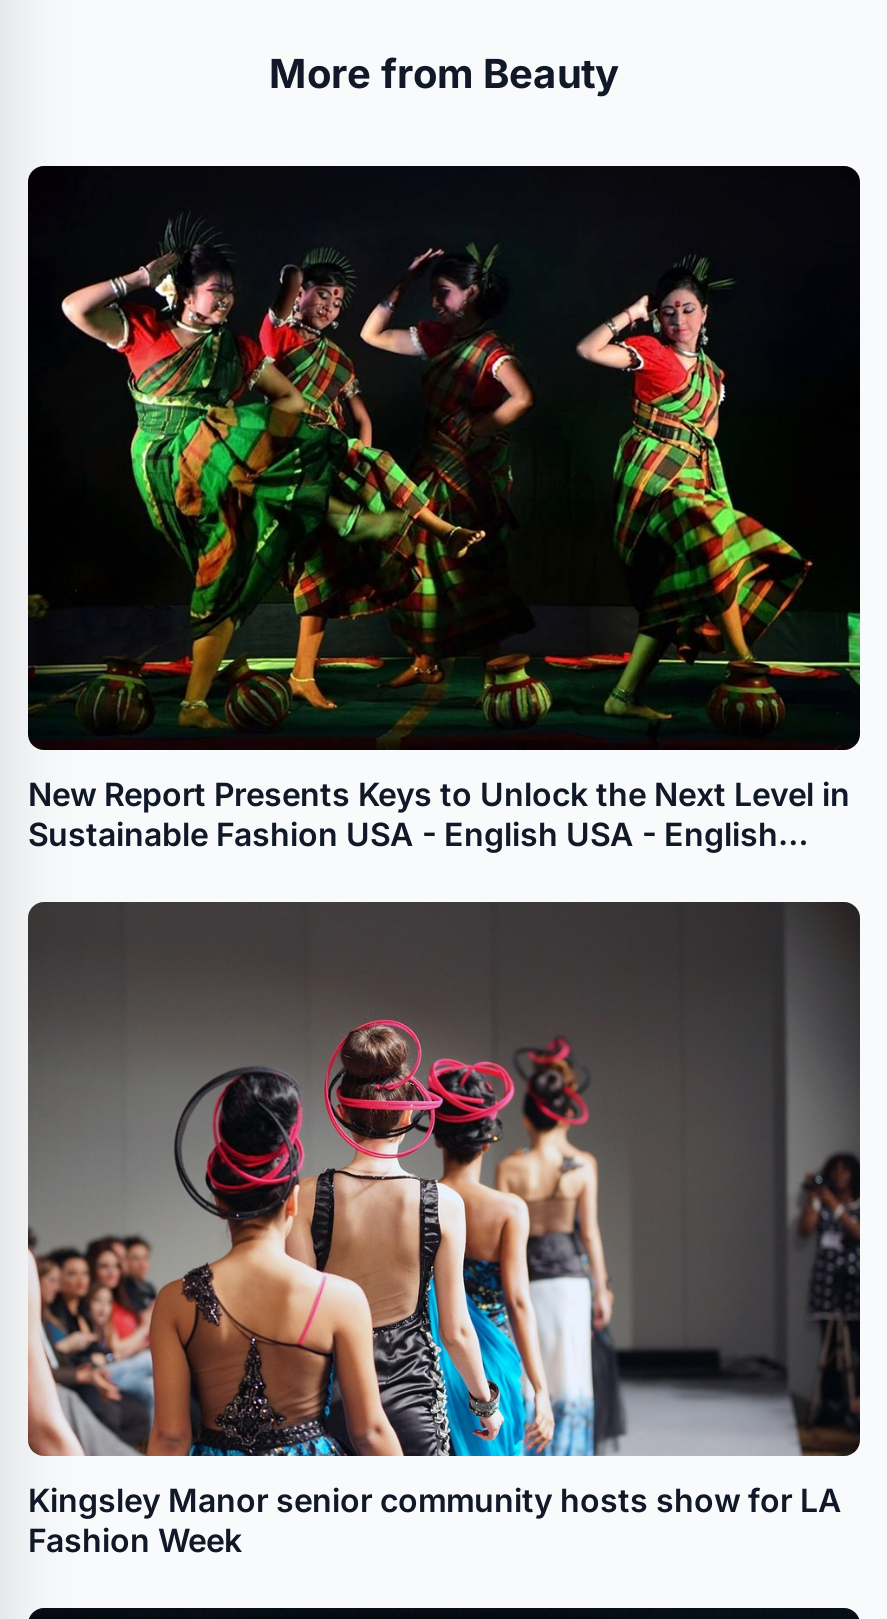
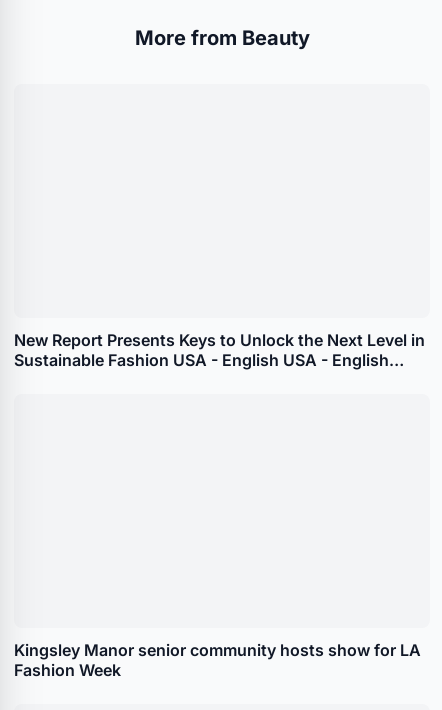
- [image]

- [image]
